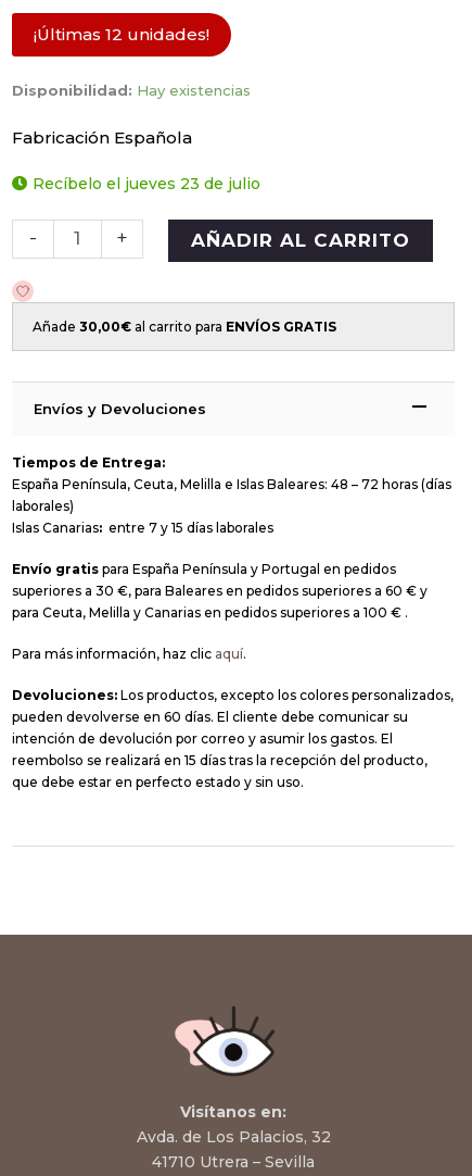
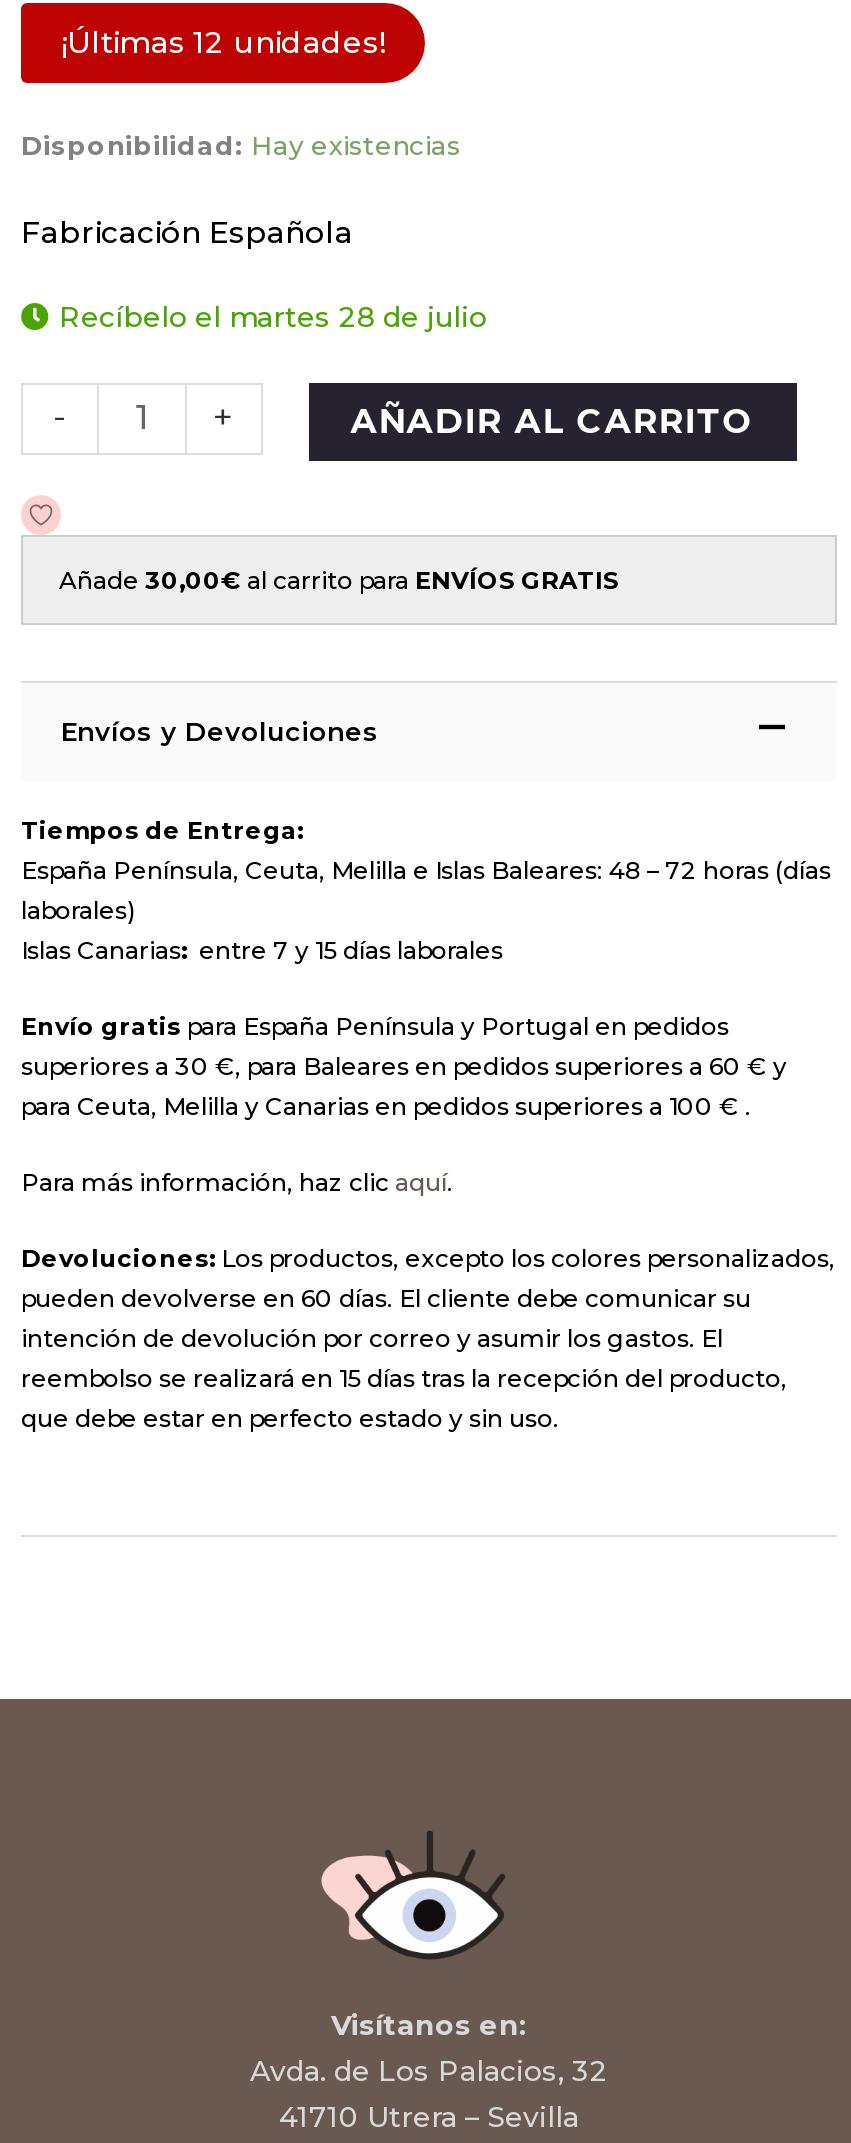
- Recíbelo el jueves 23 de julio
+ Recíbelo el martes 28 de julio
